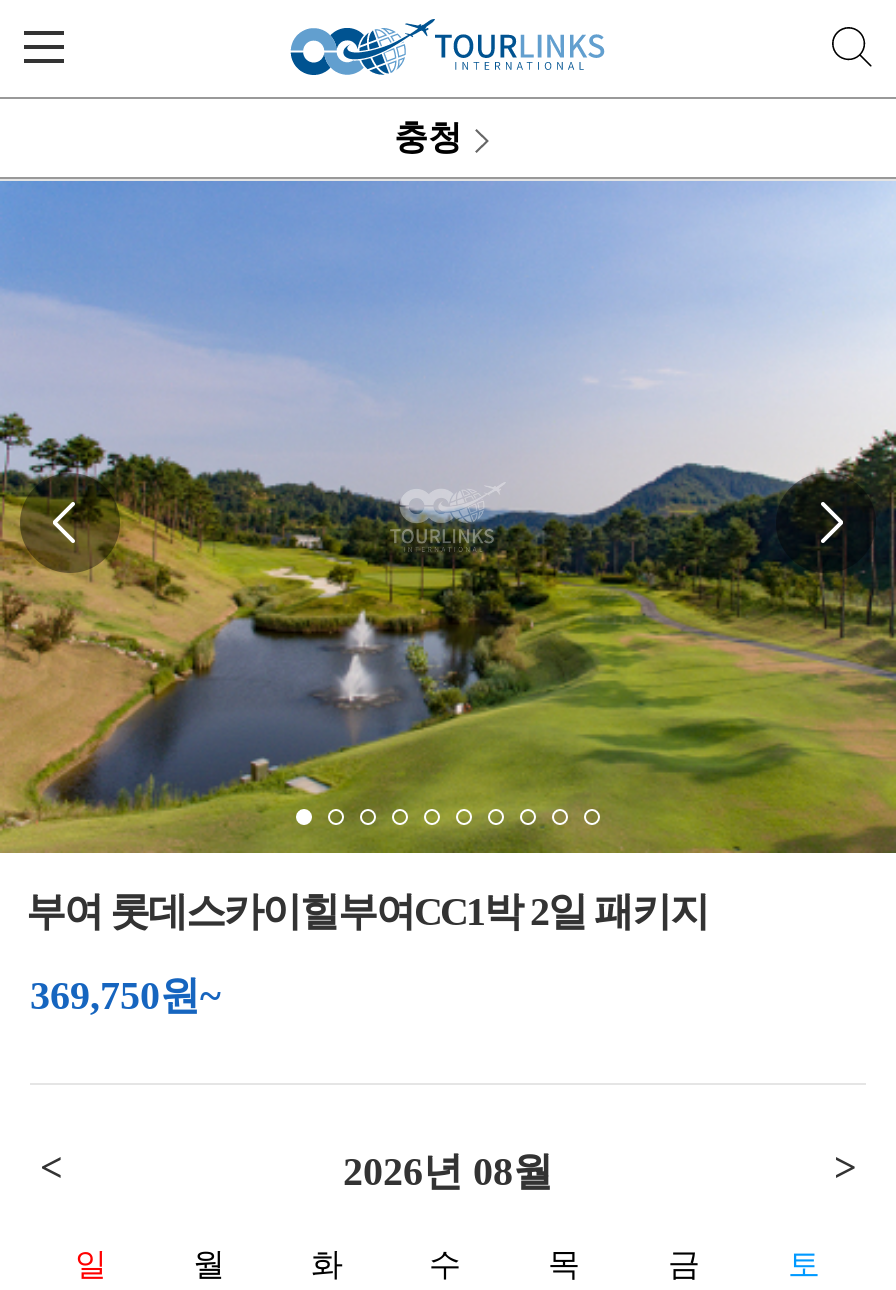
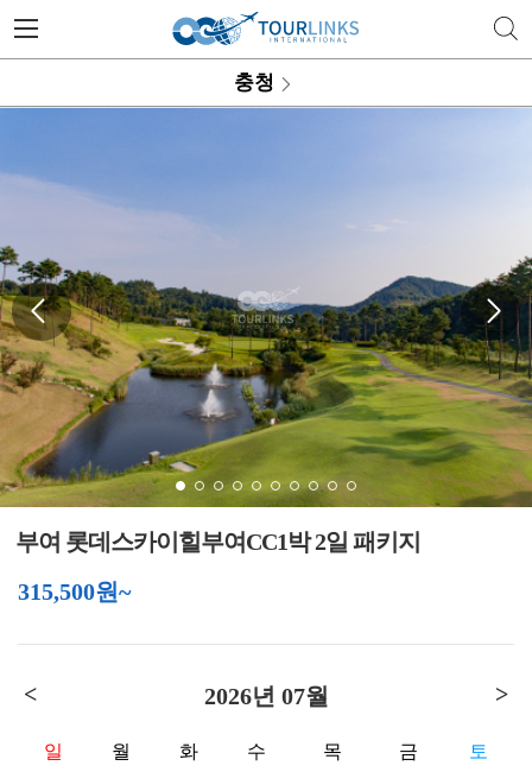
- 369,750원~
+ 315,500원~

- 2026년 08월
+ 2026년 07월
